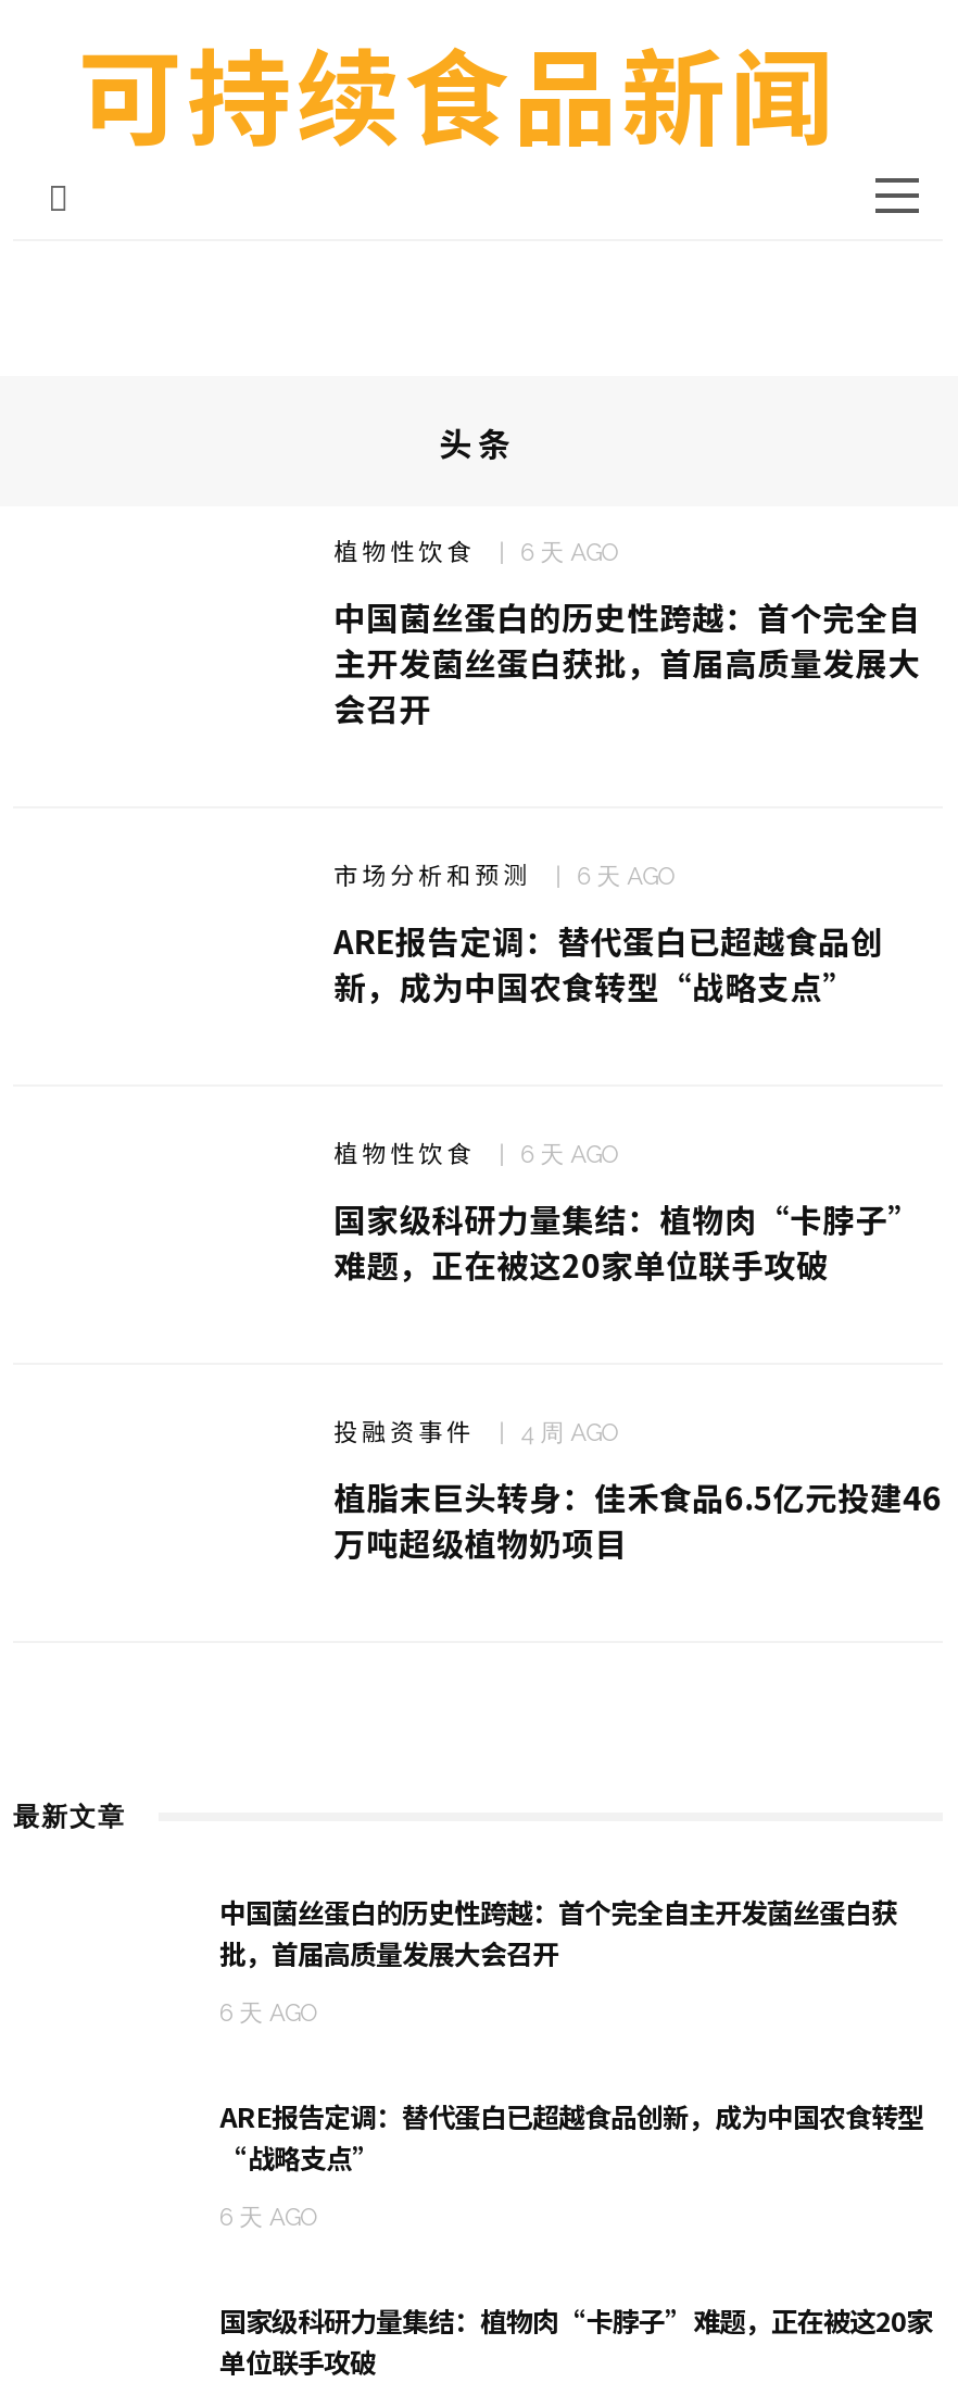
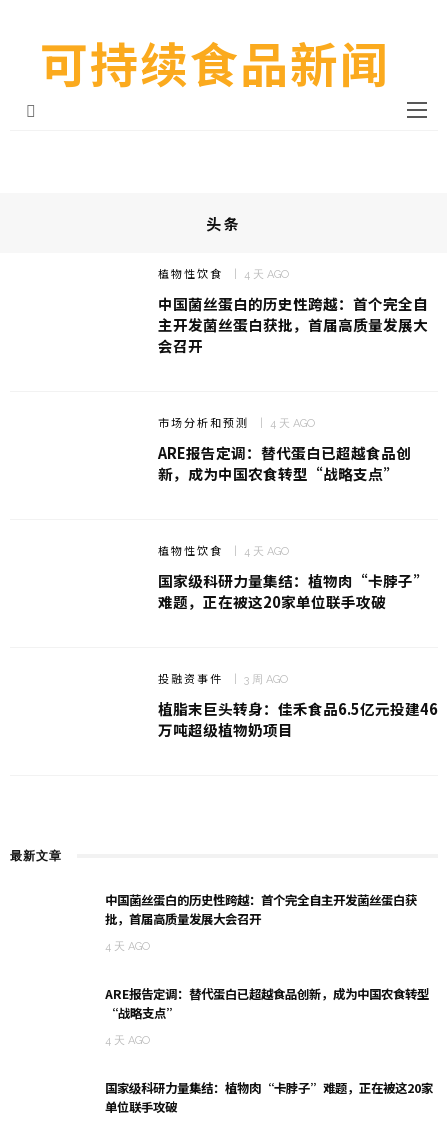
- 植物性饮食 6 天 AGO
+ 植物性饮食 4 天 AGO

- 市场分析和预测 6 天 AGO
+ 市场分析和预测 4 天 AGO

- 植物性饮食 6 天 AGO
+ 植物性饮食 4 天 AGO

- 投融资事件 4 周 AGO
+ 投融资事件 3 周 AGO

- 6 天 AGO
+ 4 天 AGO

- 6 天 AGO
+ 4 天 AGO
